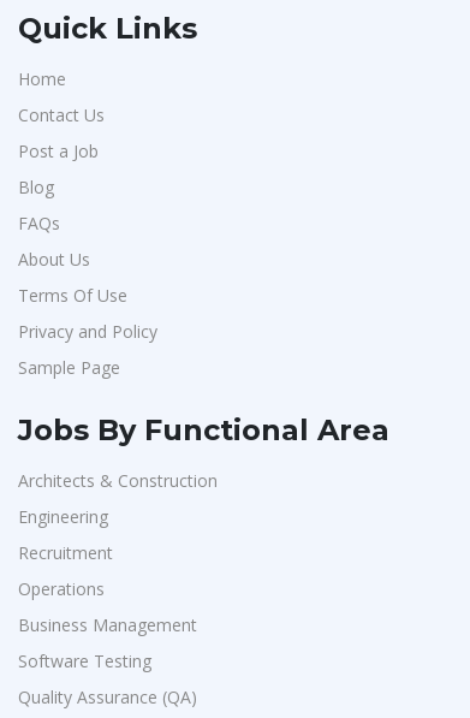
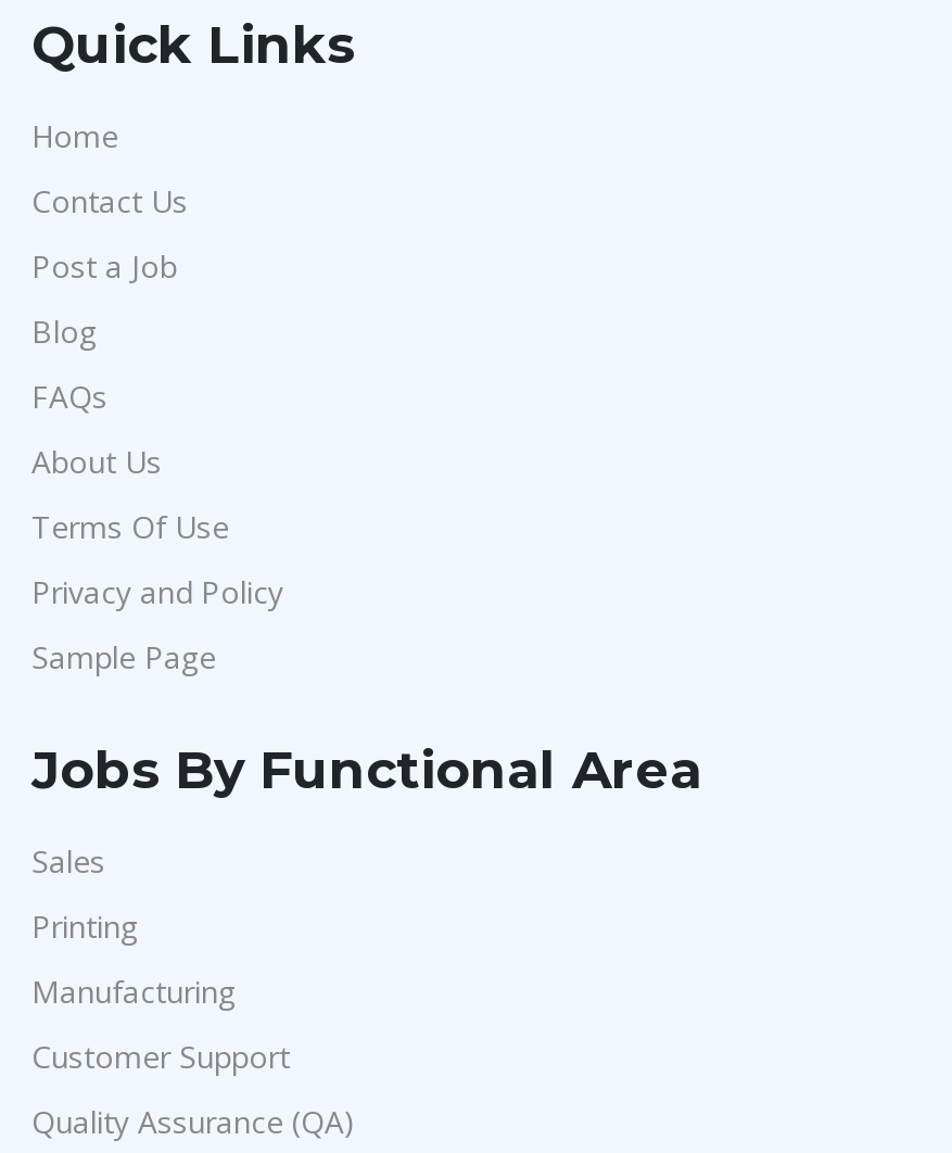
- Architects & Construction
- Engineering
- Recruitment
- Operations
- Business Management
- Software Testing
+ Sales
+ Printing
+ Manufacturing
+ Customer Support
